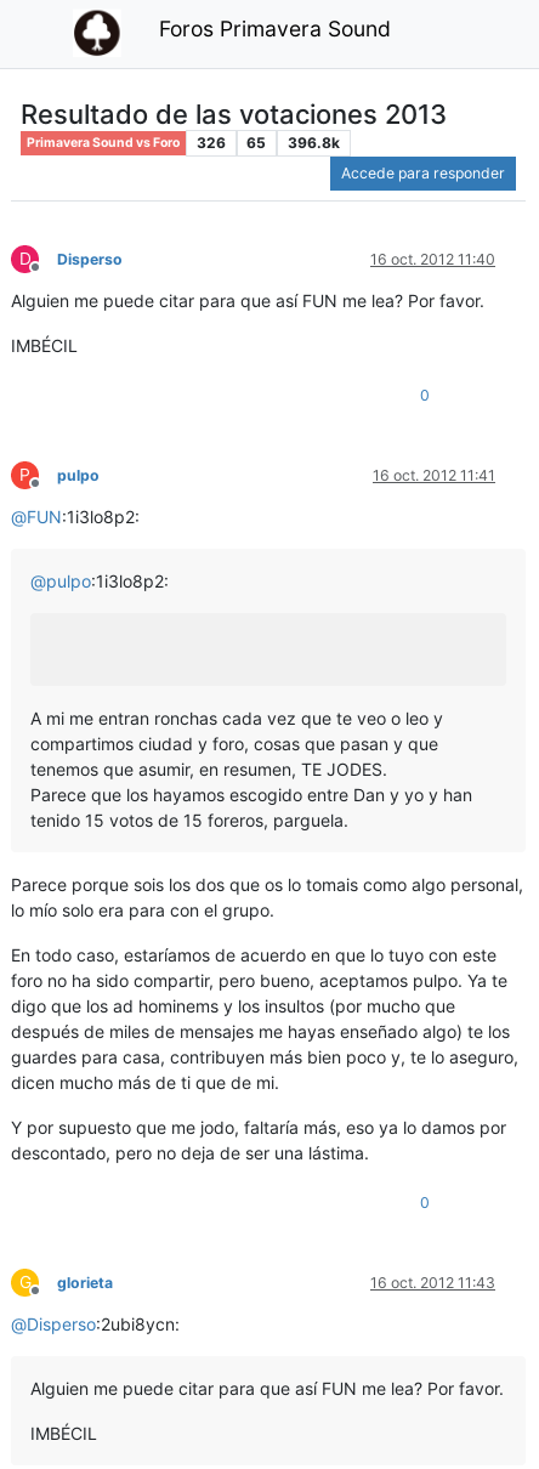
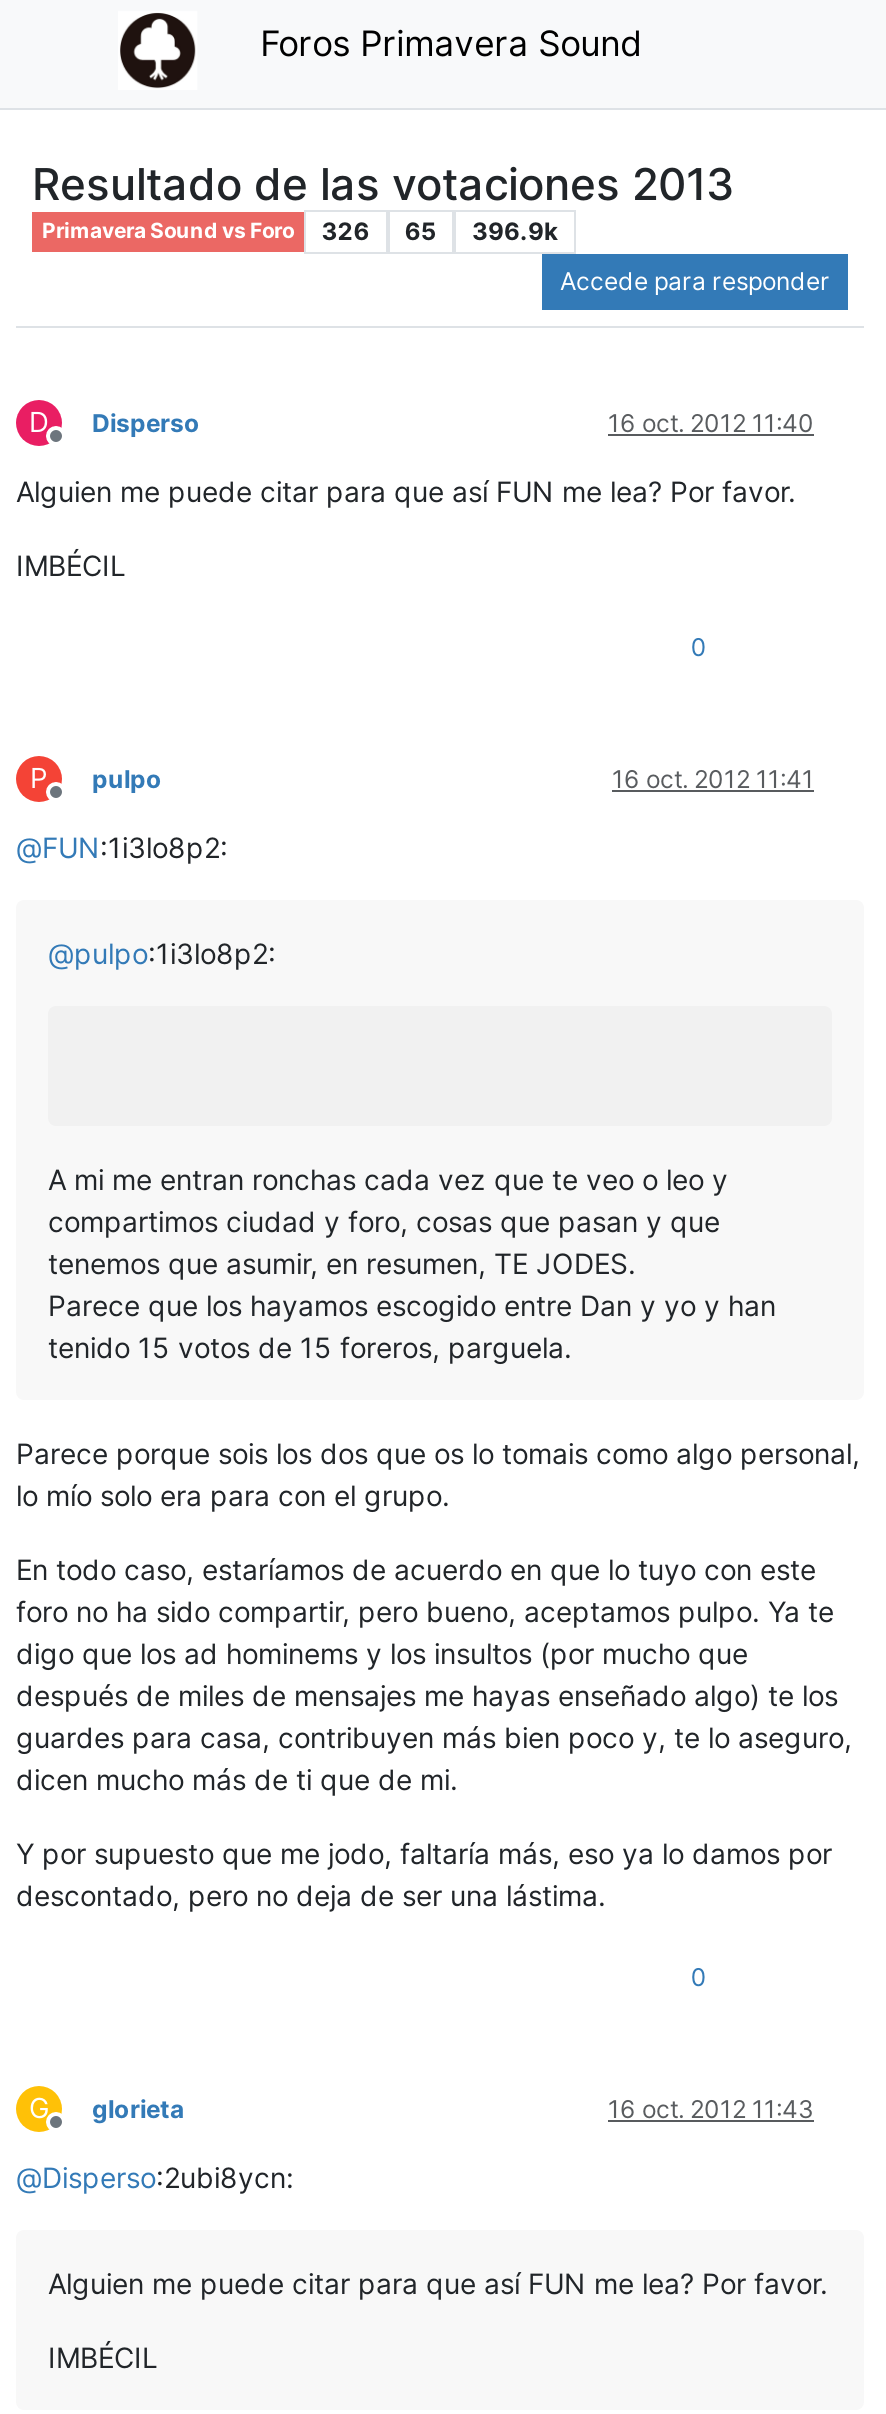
- Primavera Sound vs Foro 326 65 396.8k
+ Primavera Sound vs Foro 326 65 396.9k
